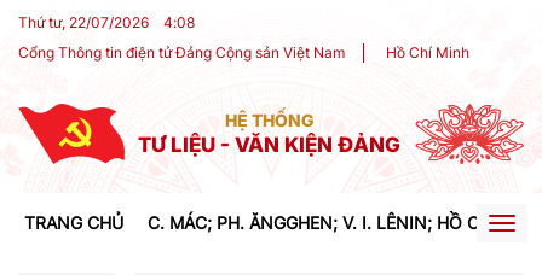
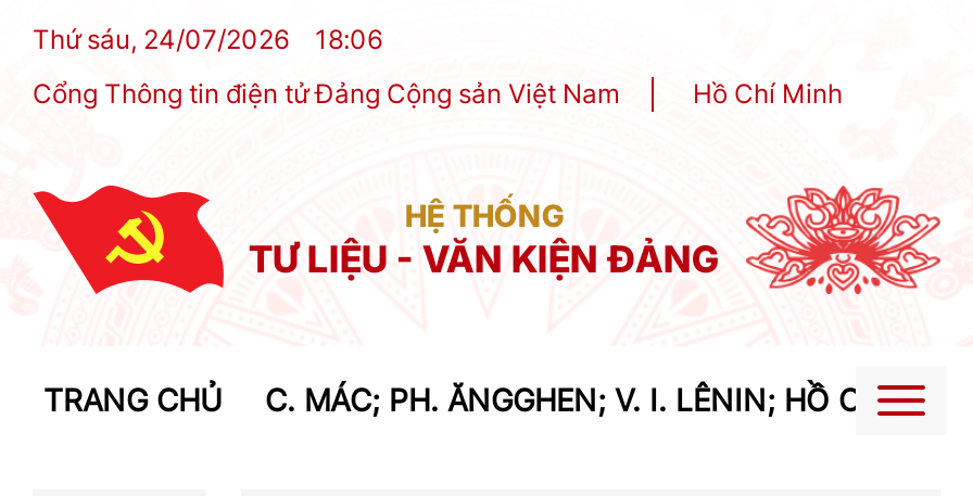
- Thứ tư, 22/07/2026
+ Thứ sáu, 24/07/2026

- 4:08
+ 18:06
